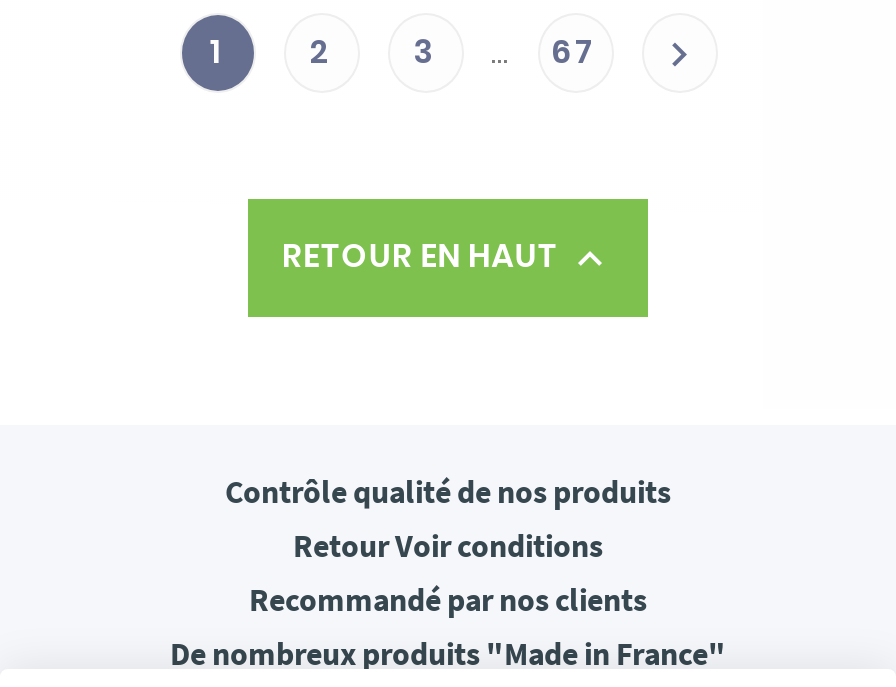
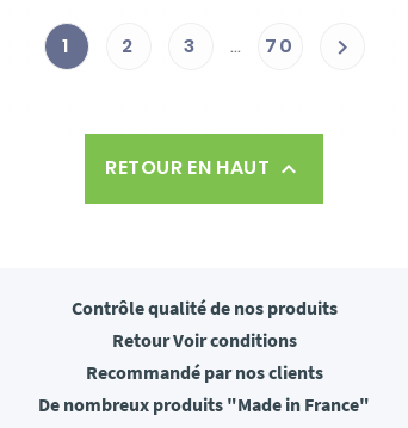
- 67
+ 70
